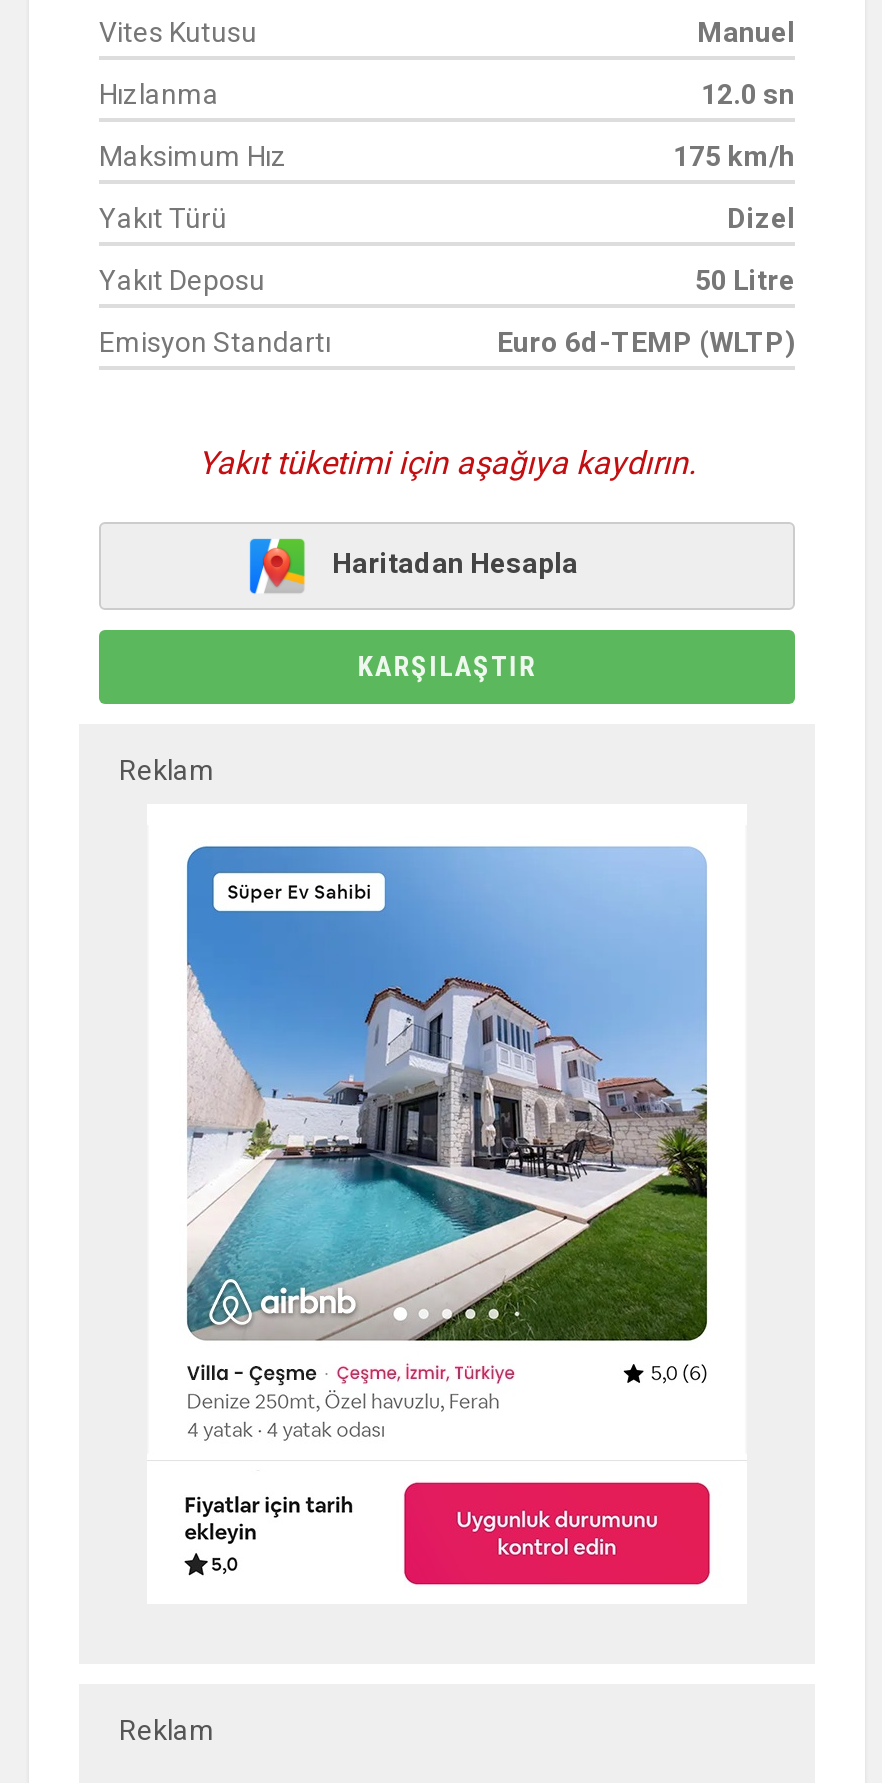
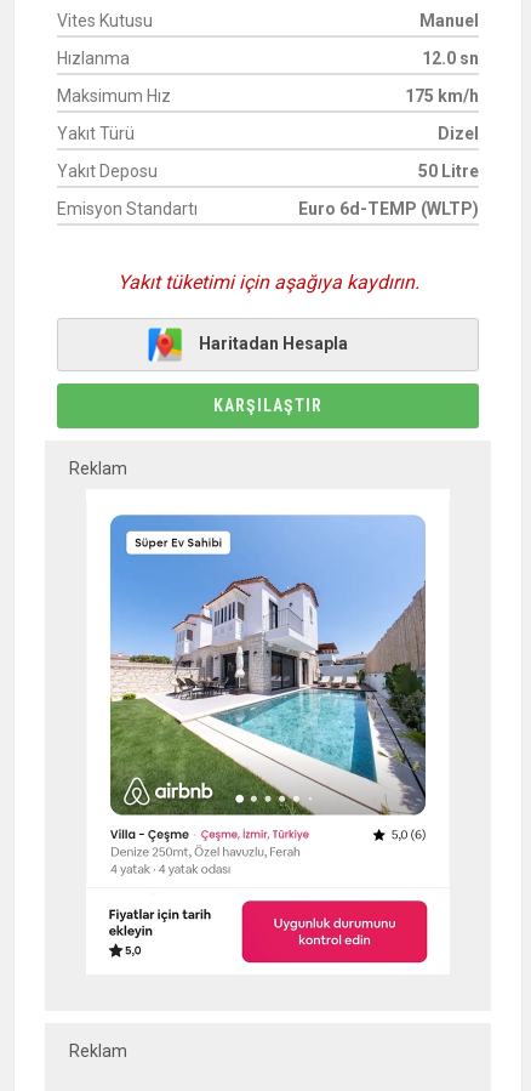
- [image]
+ [image]
